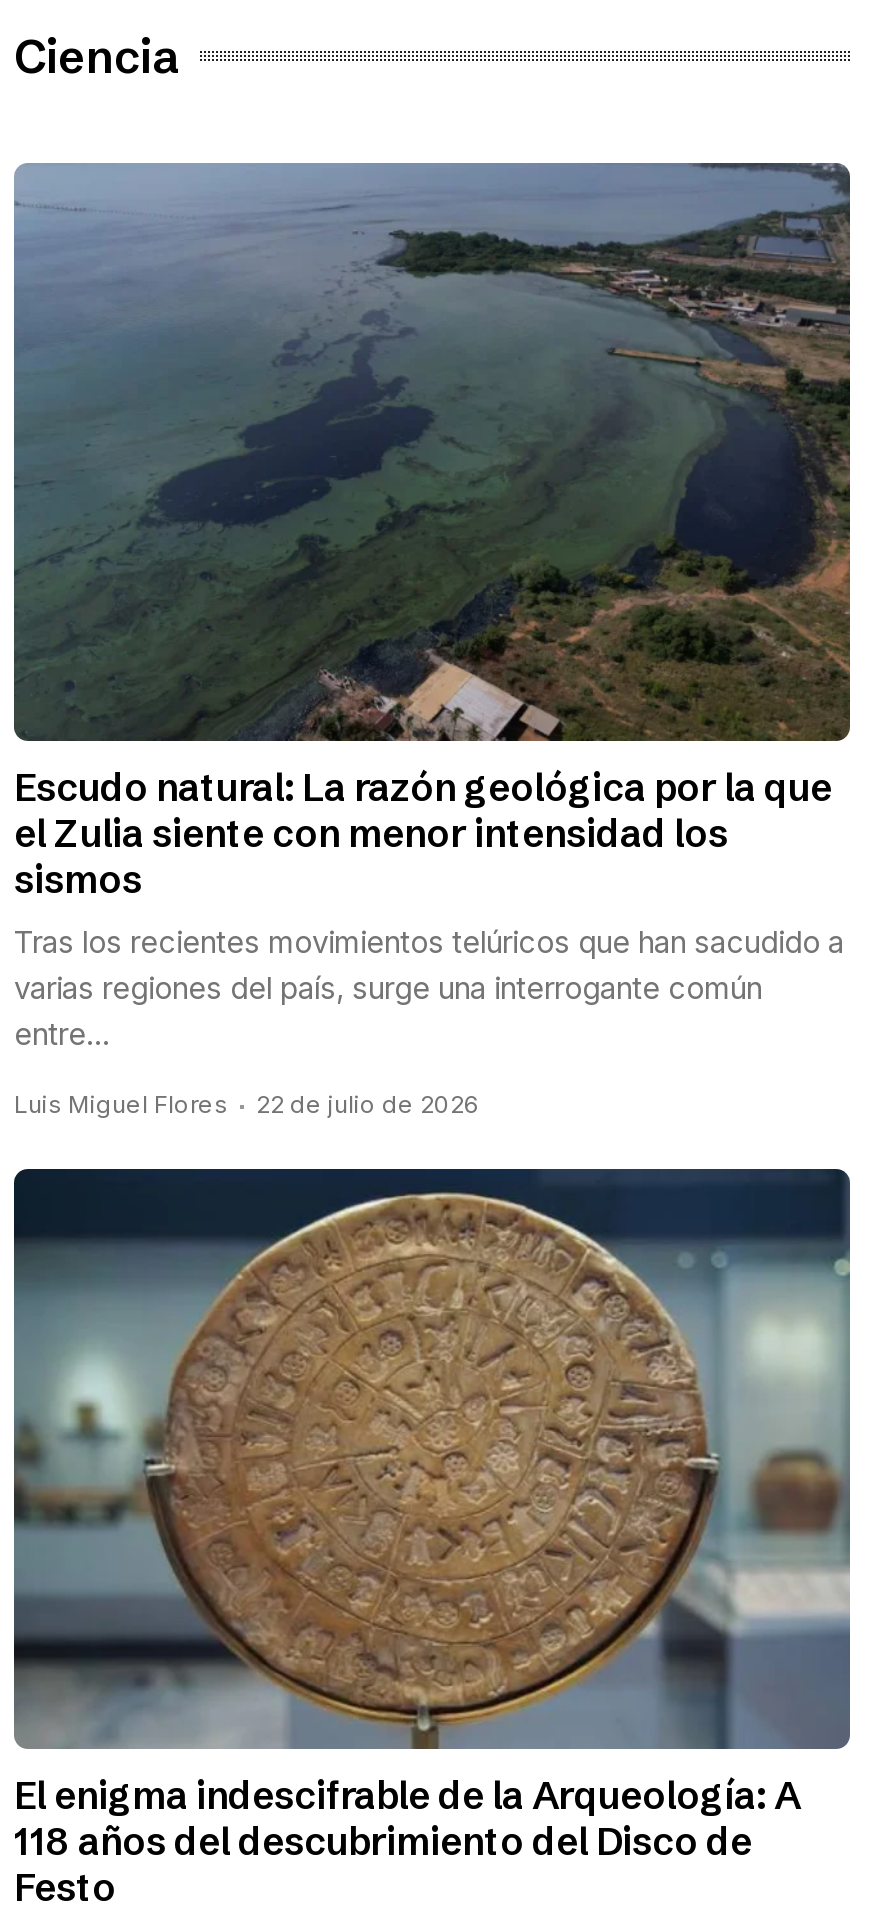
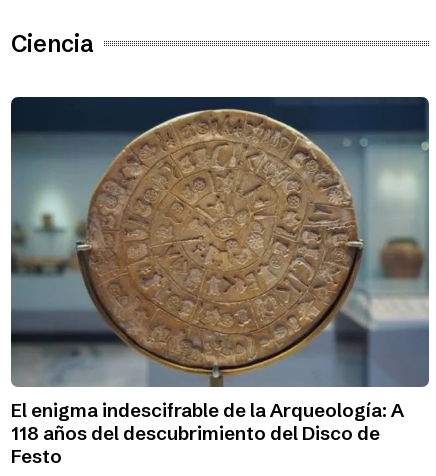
- [image]
- Escudo natural: La razón geológica por la que
- el Zulia siente con menor intensidad los
- sismos
- Tras los recientes movimientos telúricos que han sacudido a
- varias regiones del país, surge una interrogante común
- entre...
- Luis Miguel Flores
- 22 de julio de 2026
